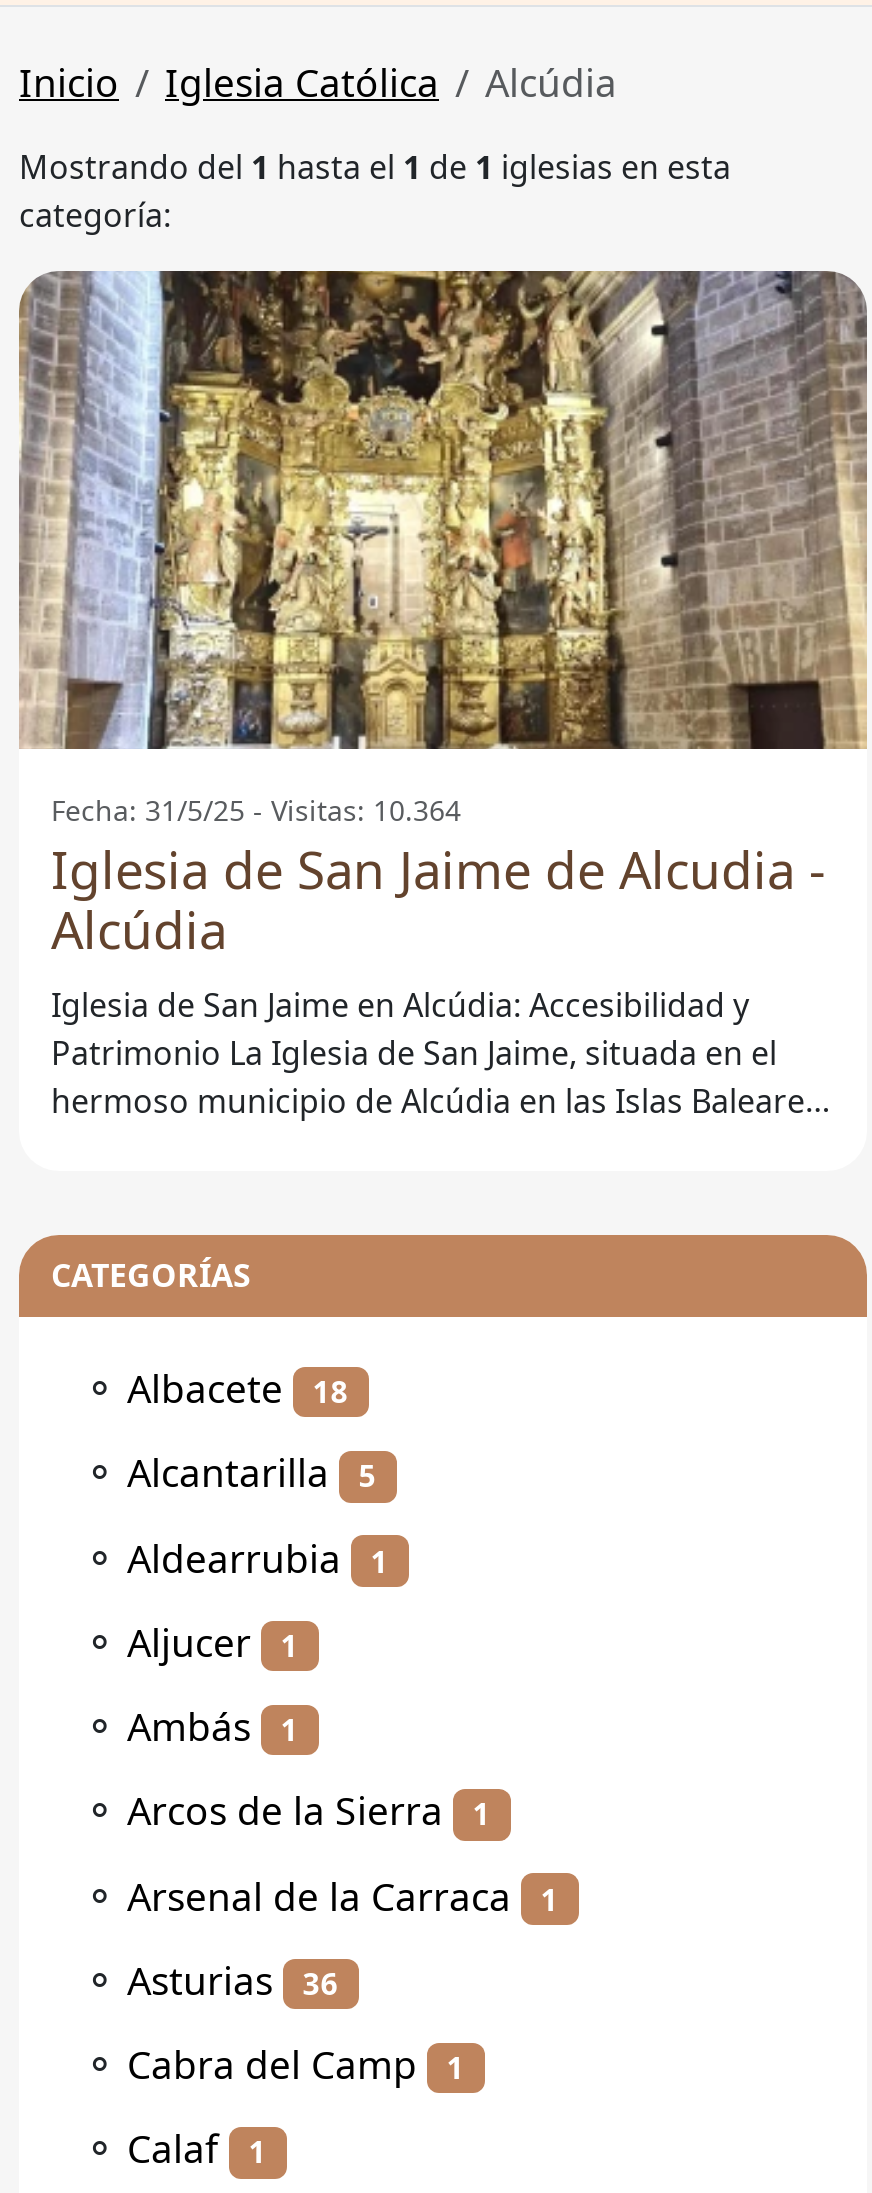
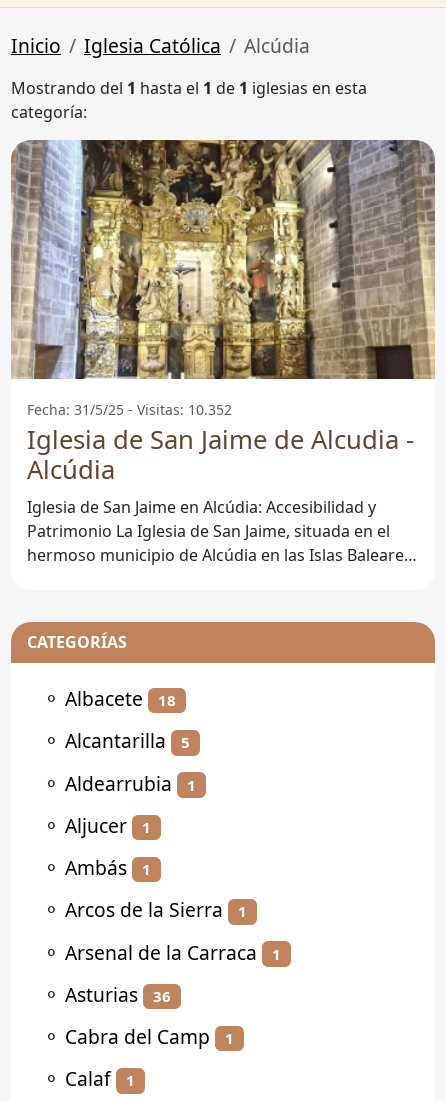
- Fecha: 31/5/25 - Visitas: 10.364
+ Fecha: 31/5/25 - Visitas: 10.352
